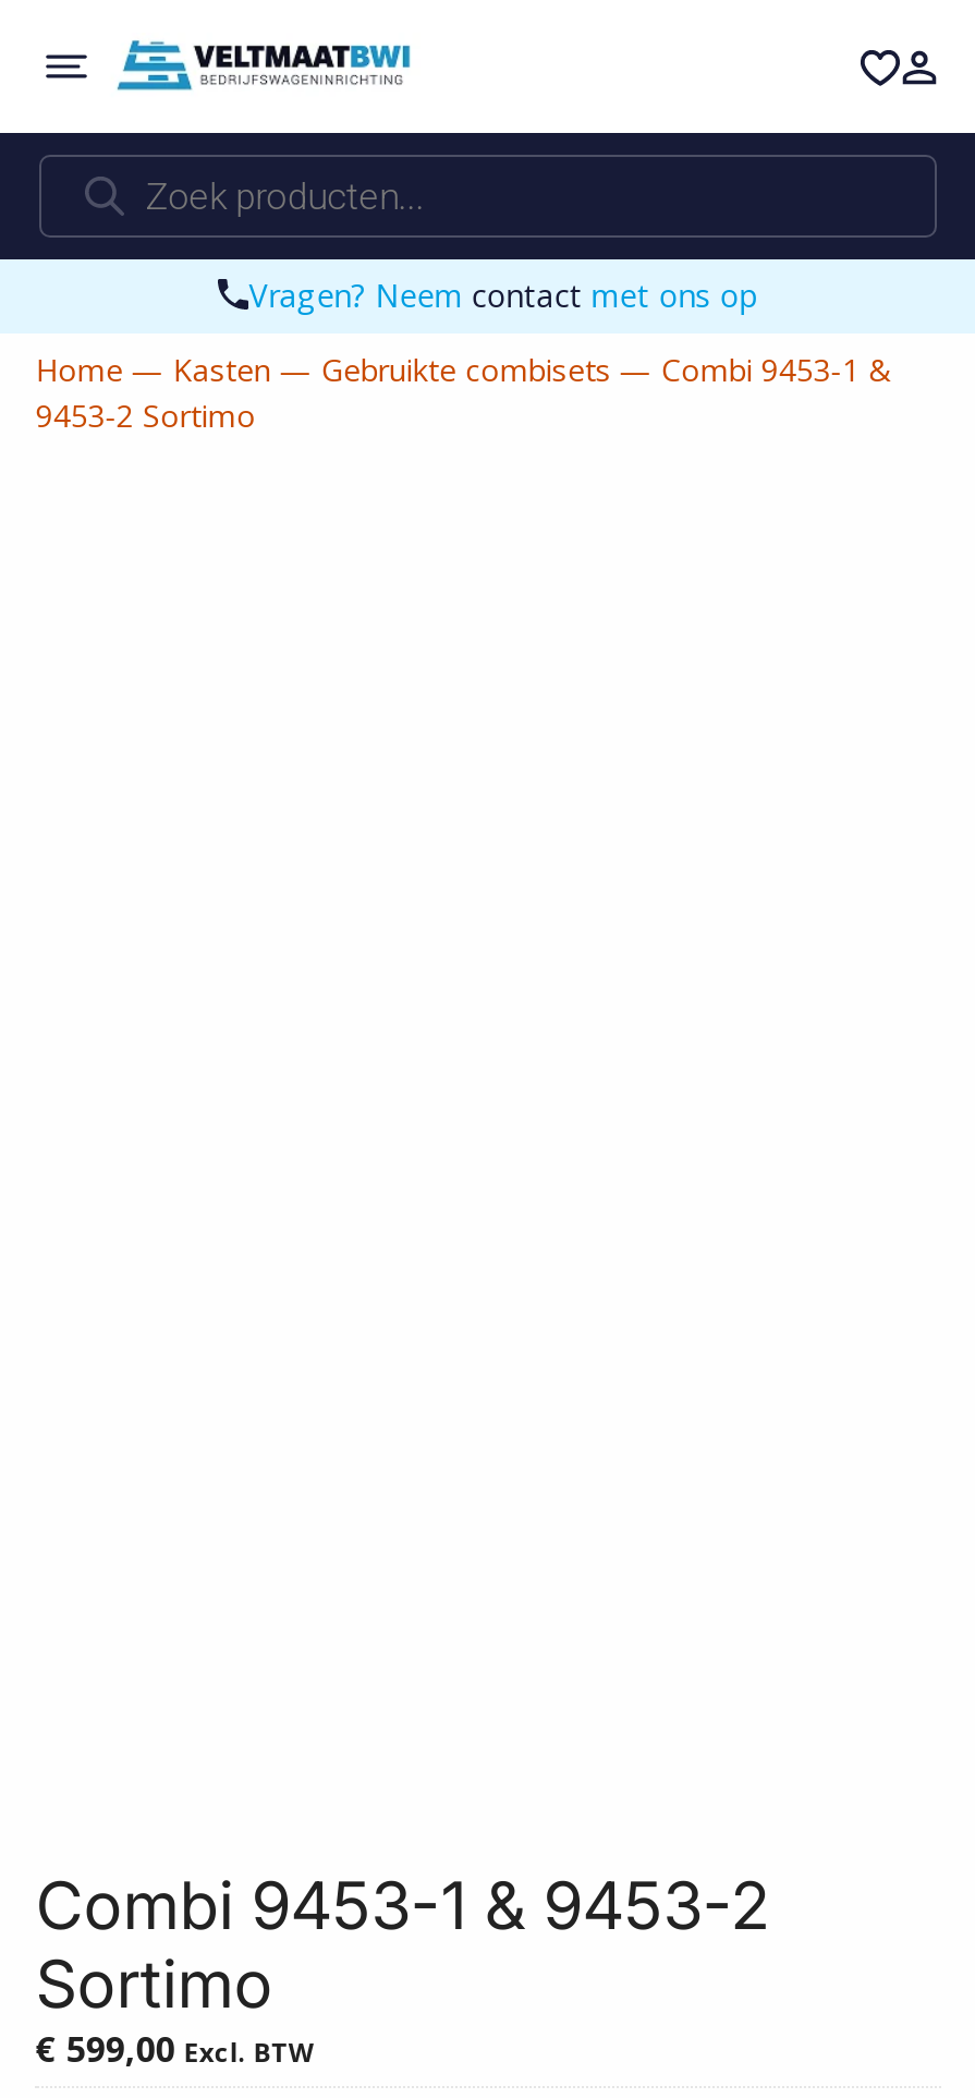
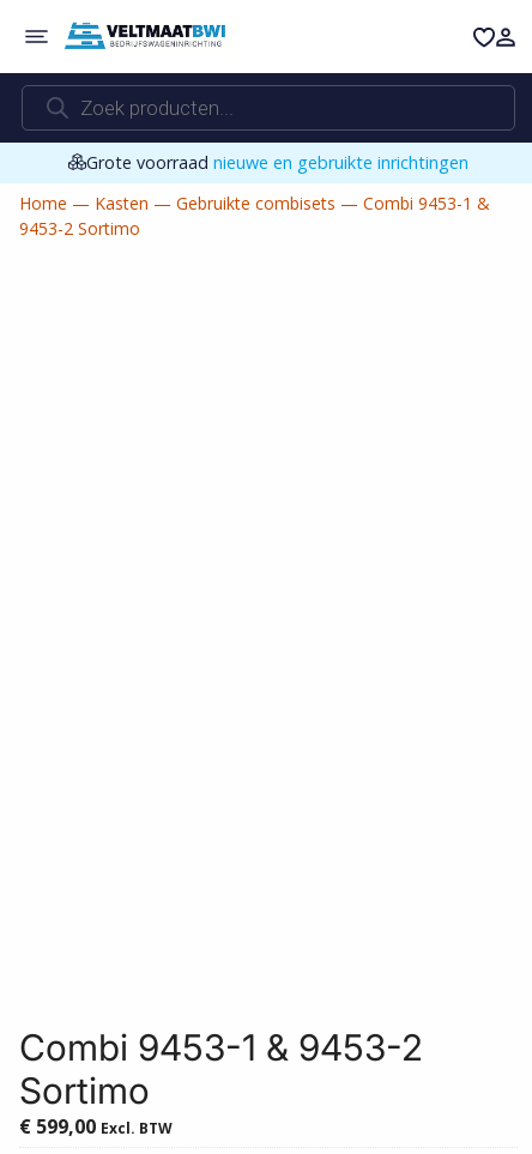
- Vragen? Neem contact met ons op
+ Grote voorraad nieuwe en gebruikte inrichtingen
